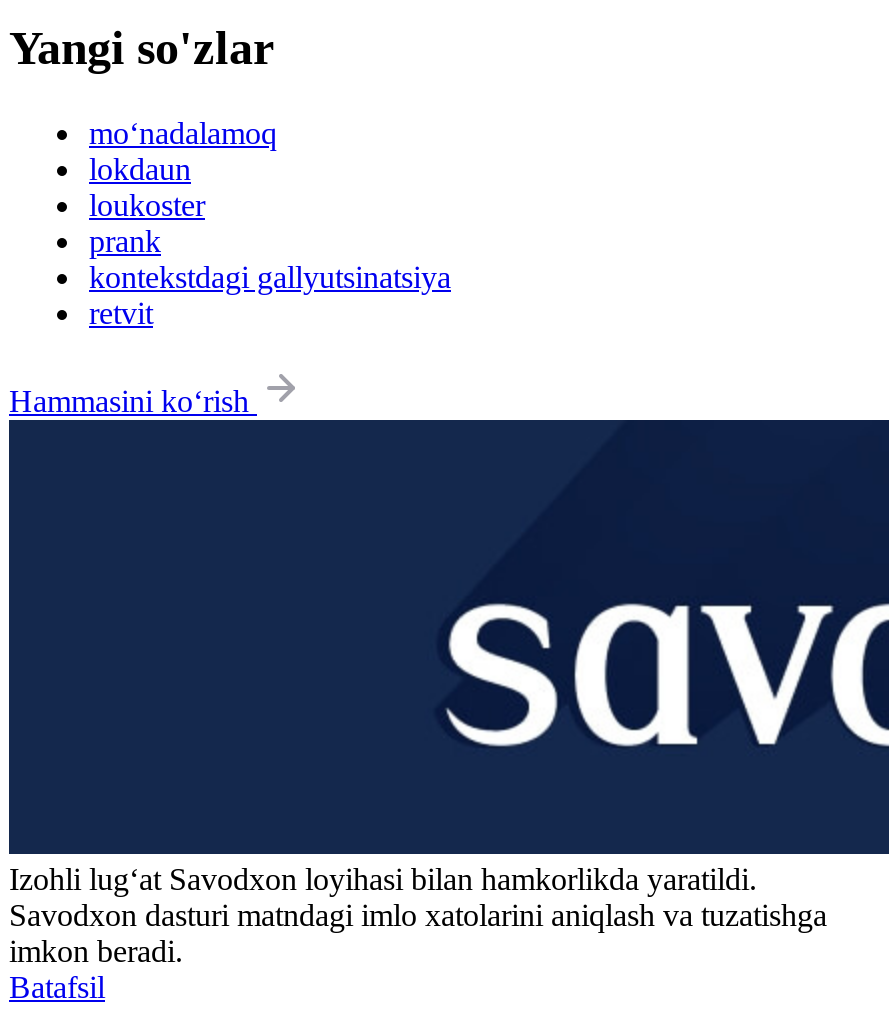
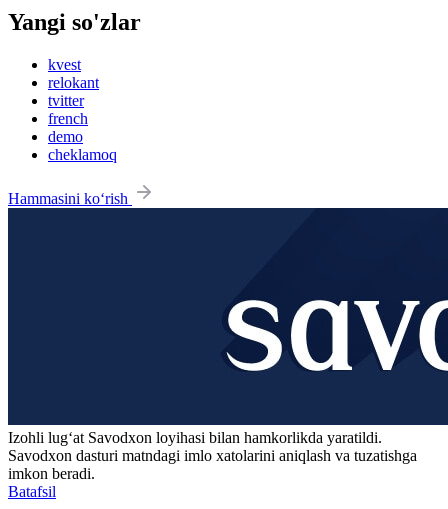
- mo‘nadalamoq
- lokdaun
- loukoster
- prank
- kontekstdagi gallyutsinatsiya
- retvit
+ kvest
+ relokant
+ tvitter
+ french
+ demo
+ cheklamoq
